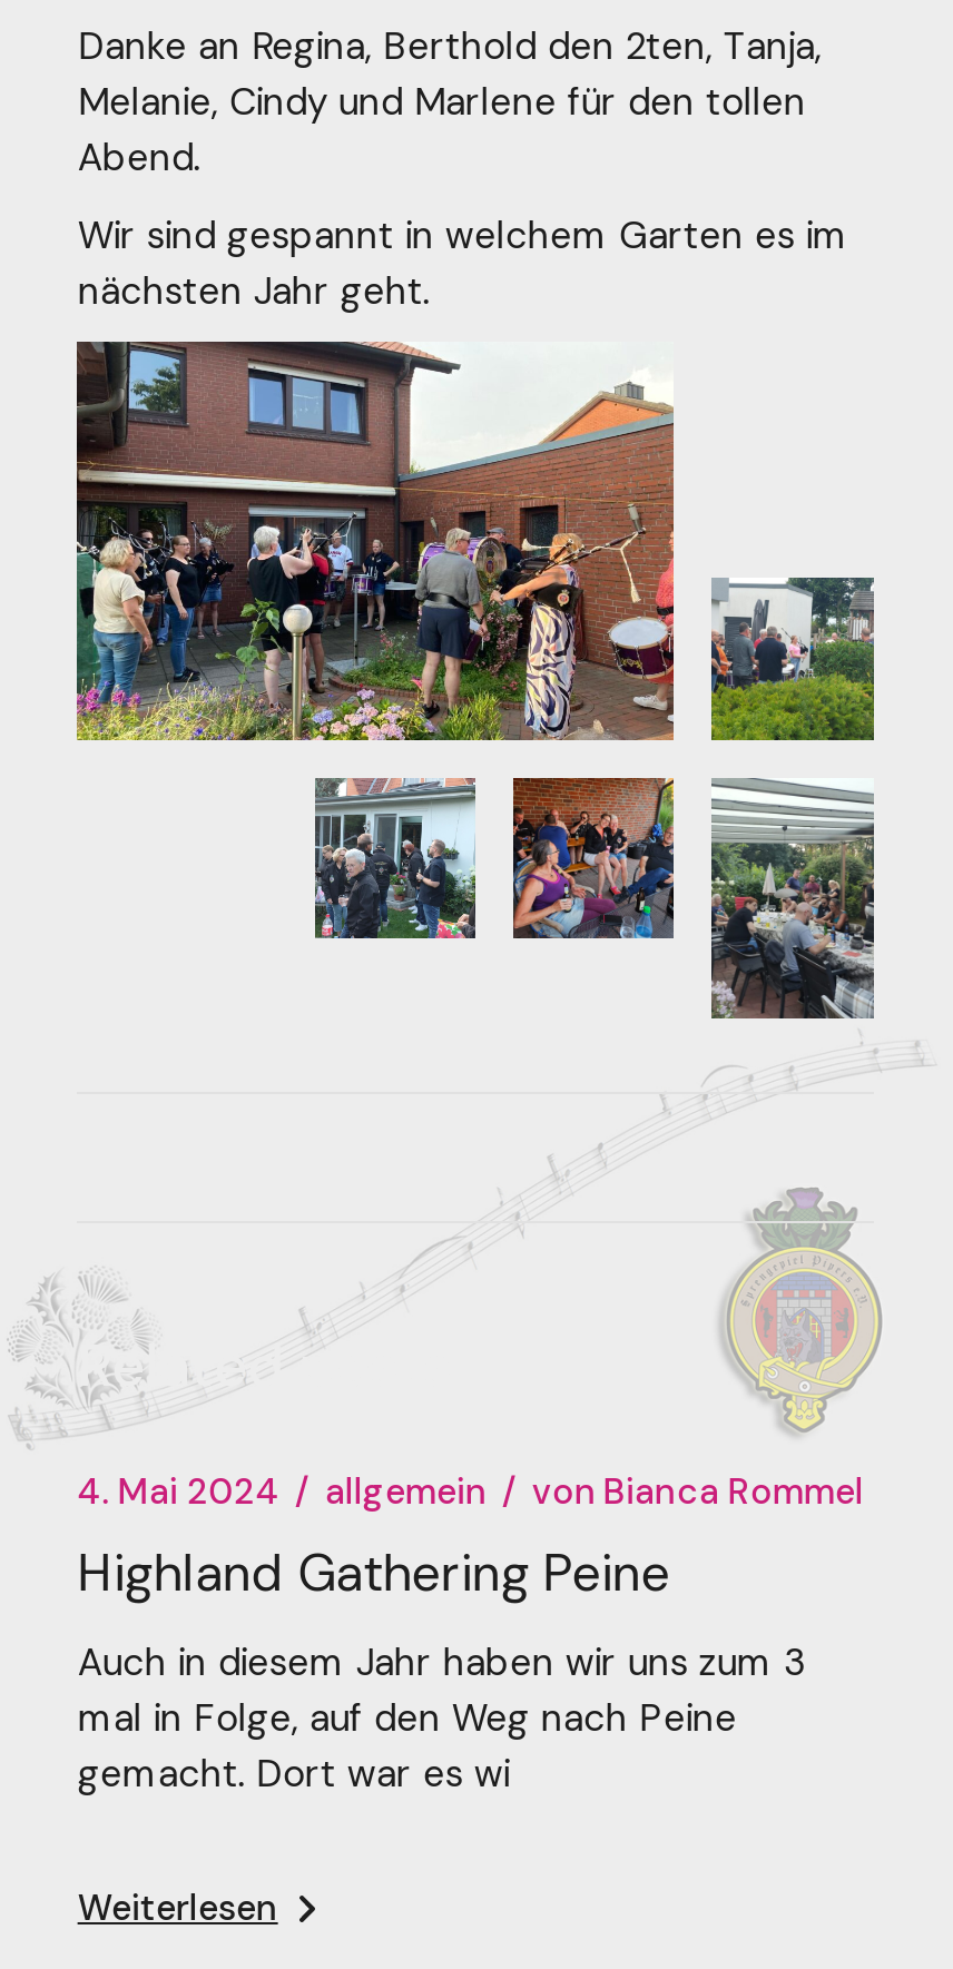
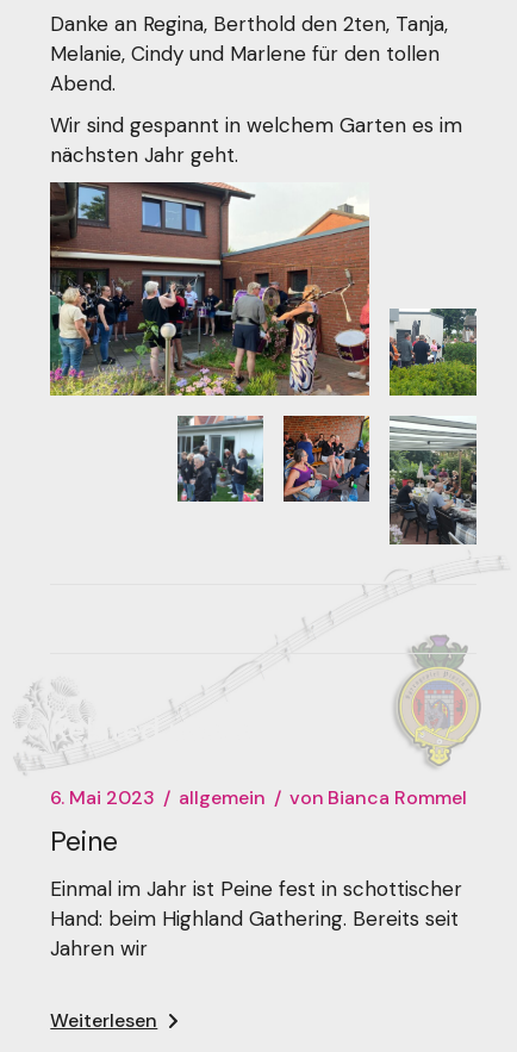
- 4. Mai 2024 allgemein von Bianca Rommel
+ 6. Mai 2023 allgemein von Bianca Rommel

- Highland Gathering Peine
- Auch in diesem Jahr haben wir uns zum 3
- mal in Folge, auf den Weg nach Peine
- gemacht. Dort war es wi
+ Peine
+ Einmal im Jahr ist Peine fest in schottischer
+ Hand: beim Highland Gathering. Bereits seit
+ Jahren wir
